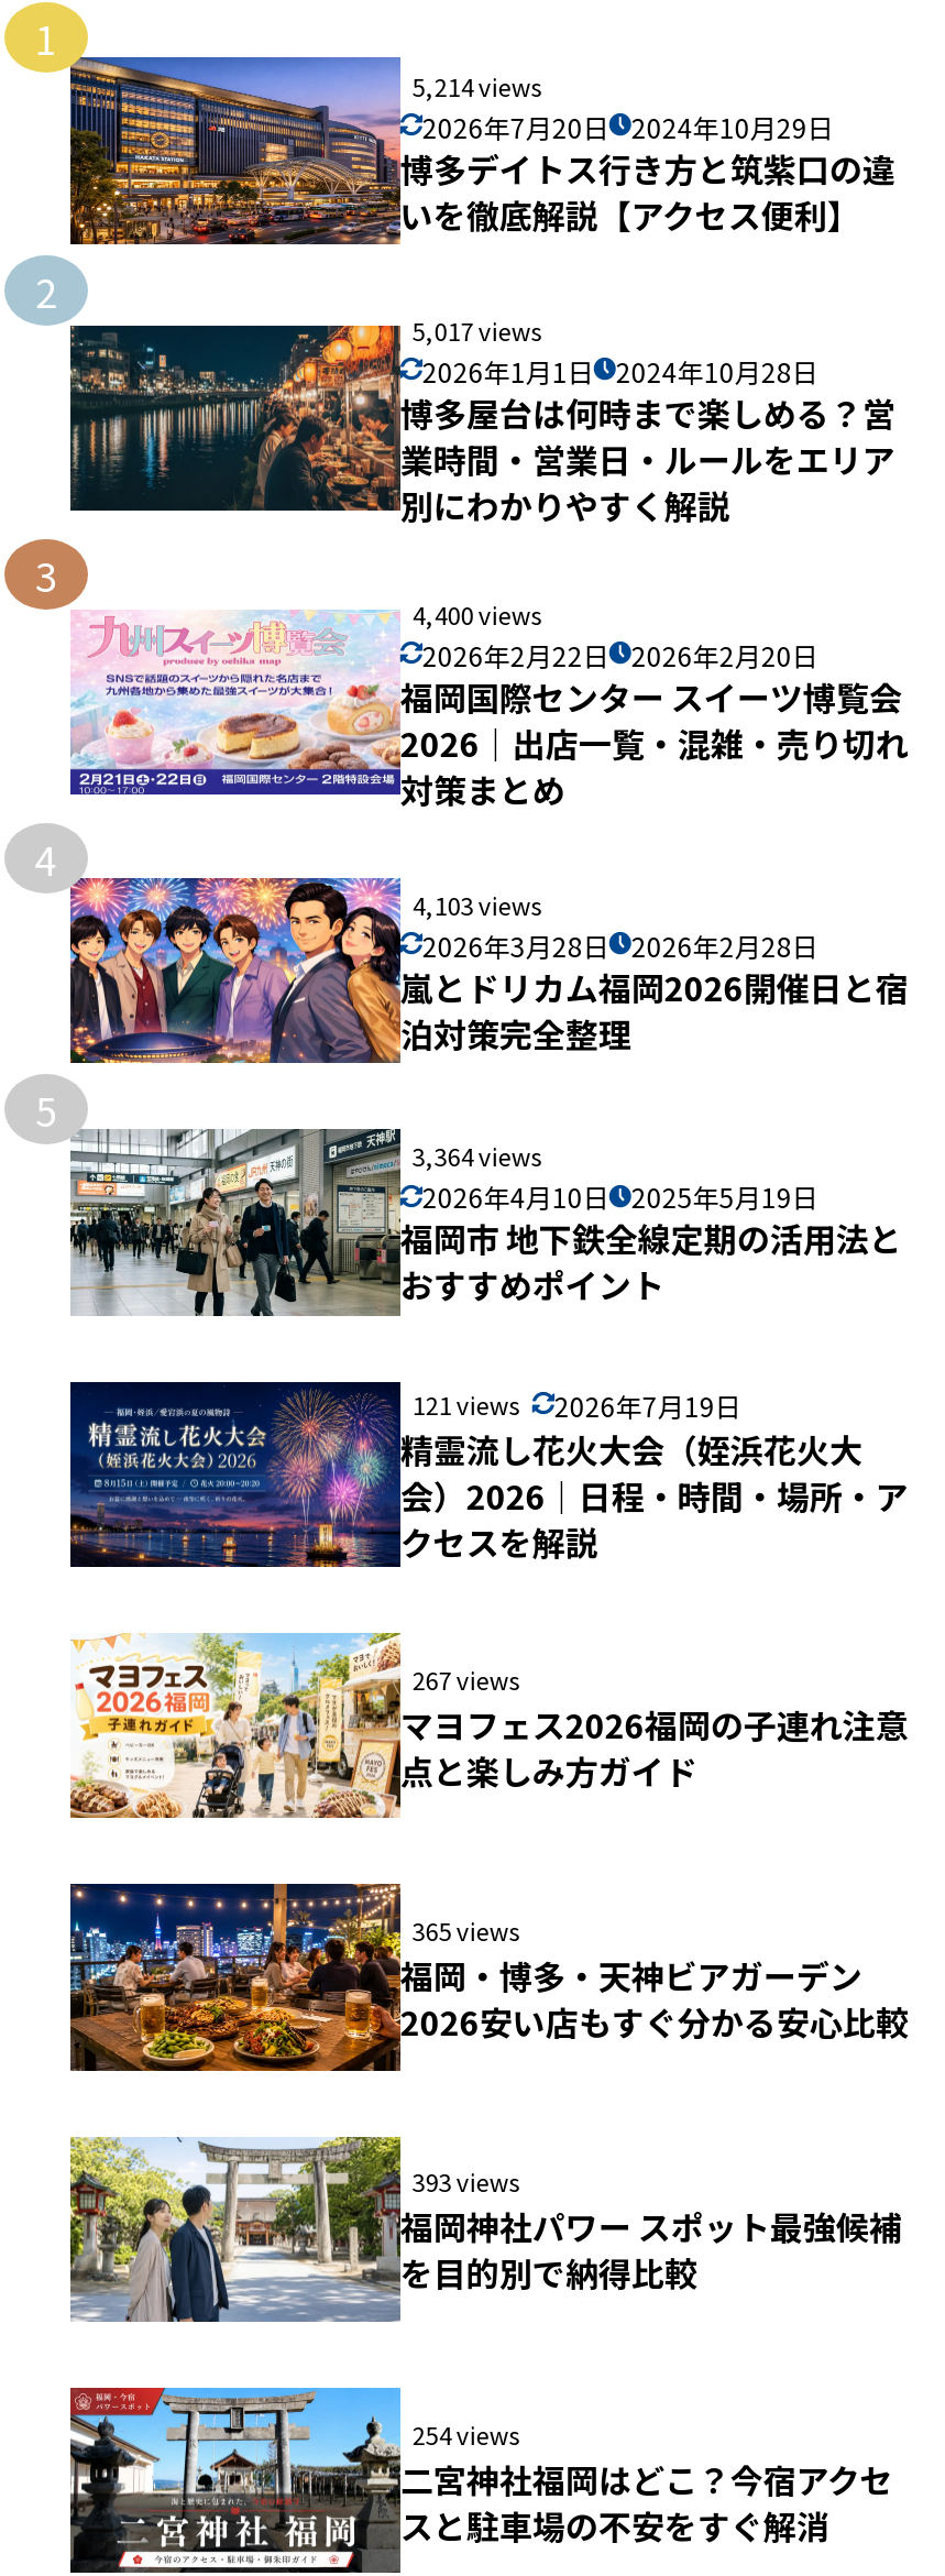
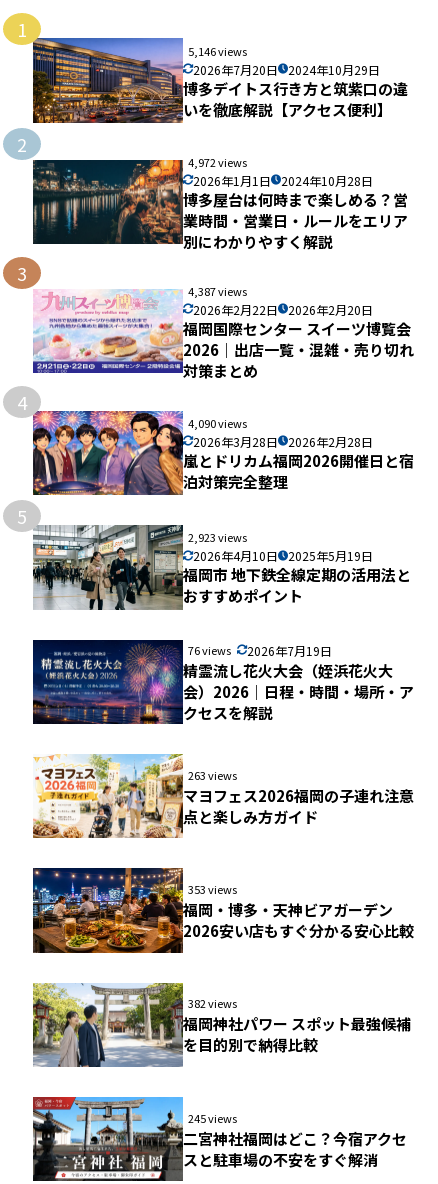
- 5,214 views
+ 5,146 views

- 5,017 views
+ 4,972 views

- 4,400 views
+ 4,387 views

- 4,103 views
+ 4,090 views

- 3,364 views
+ 2,923 views

- 121 views 2026年7月19日
+ 76 views 2026年7月19日

- 267 views
+ 263 views

- 365 views
+ 353 views

- 393 views
+ 382 views

- 254 views
+ 245 views
